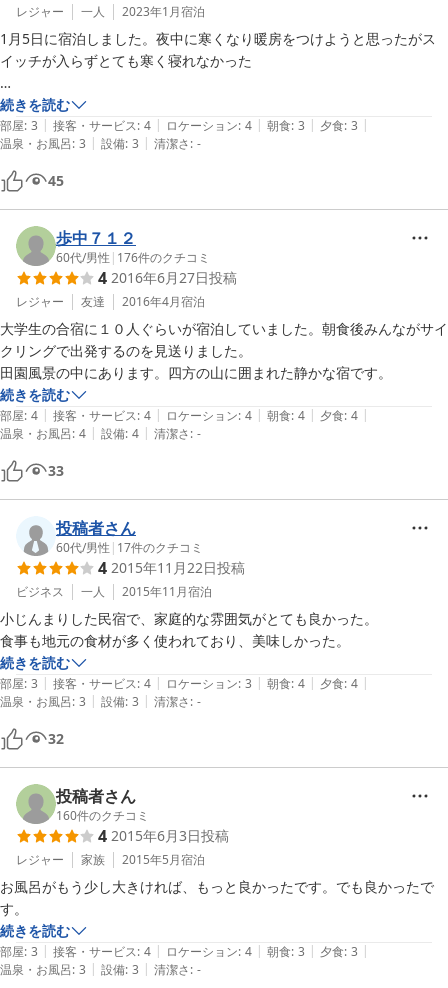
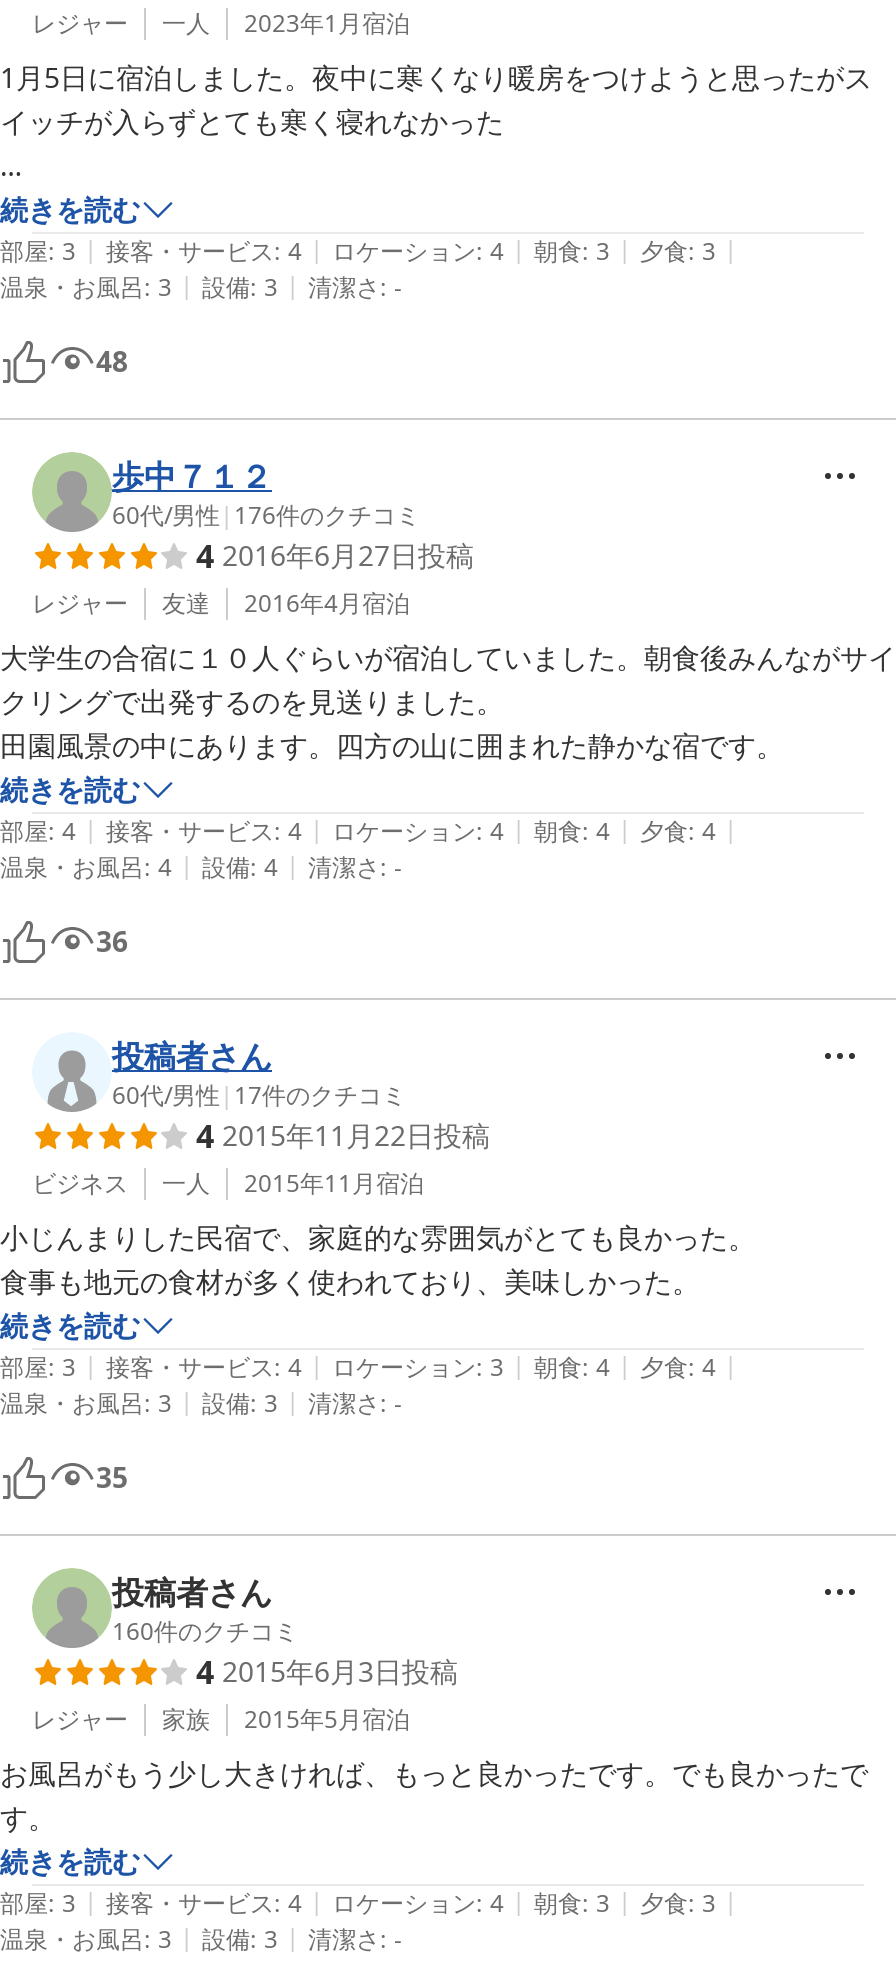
- 45
+ 48

- 33
+ 36

- 32
+ 35
